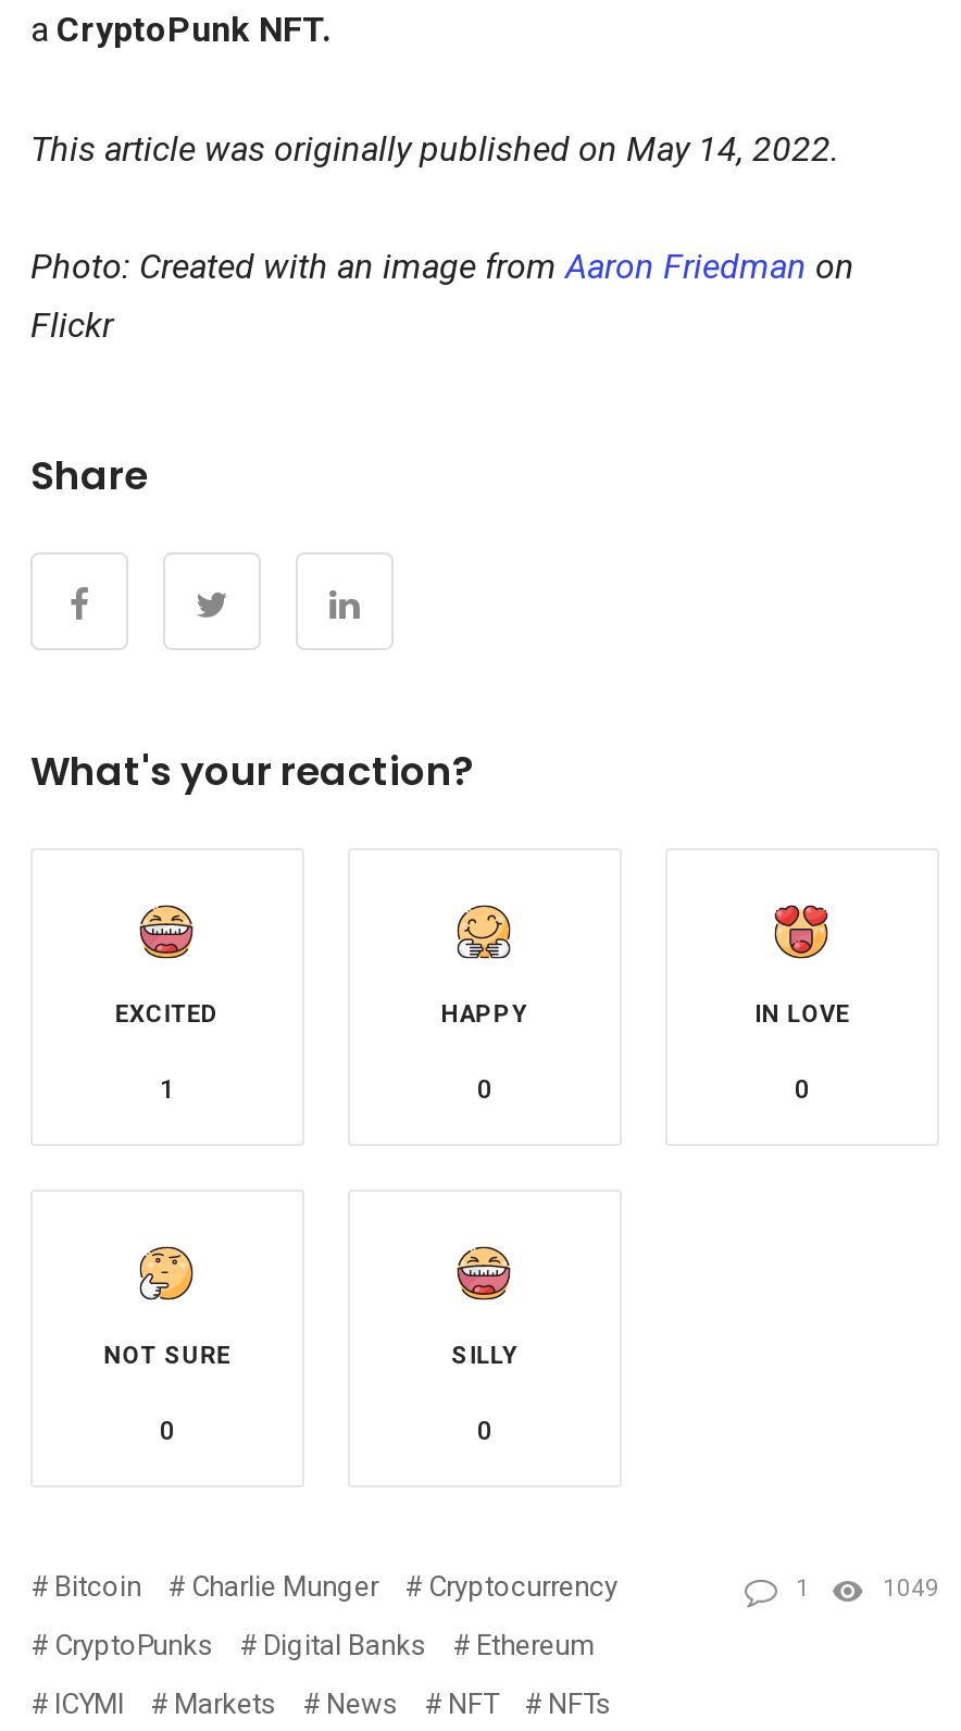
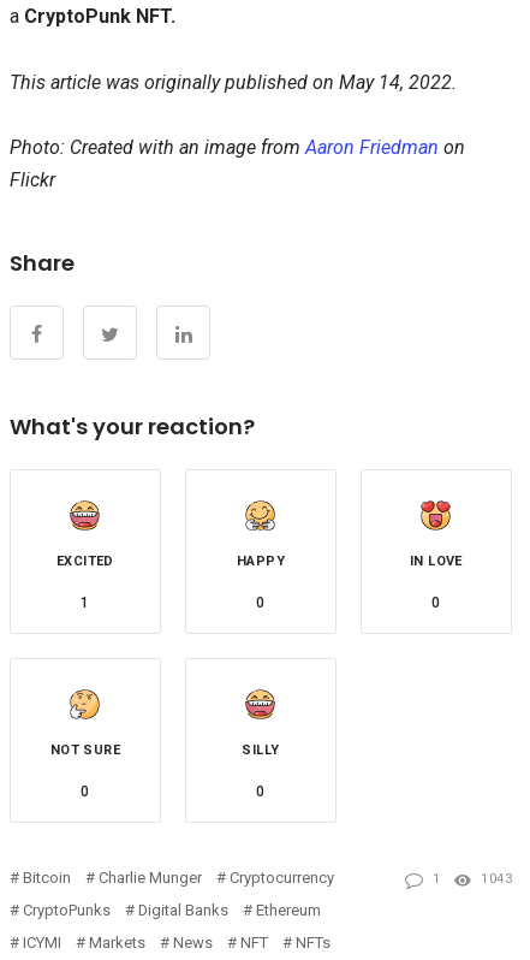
- 1049
+ 1043
